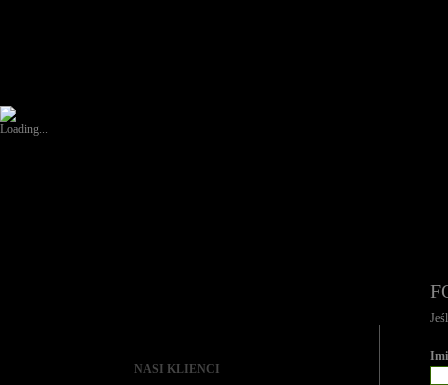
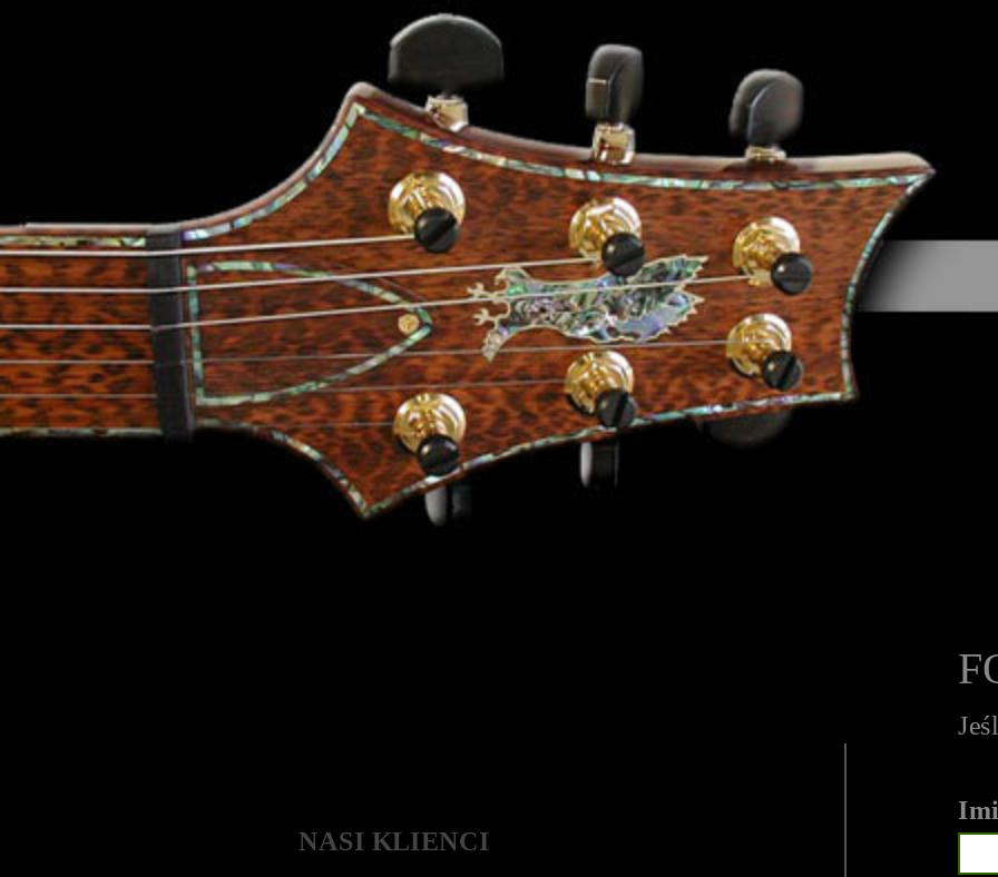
+ [image]
